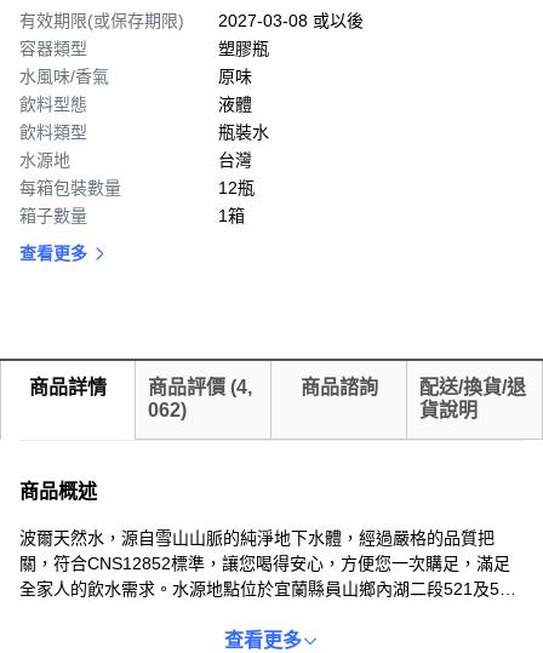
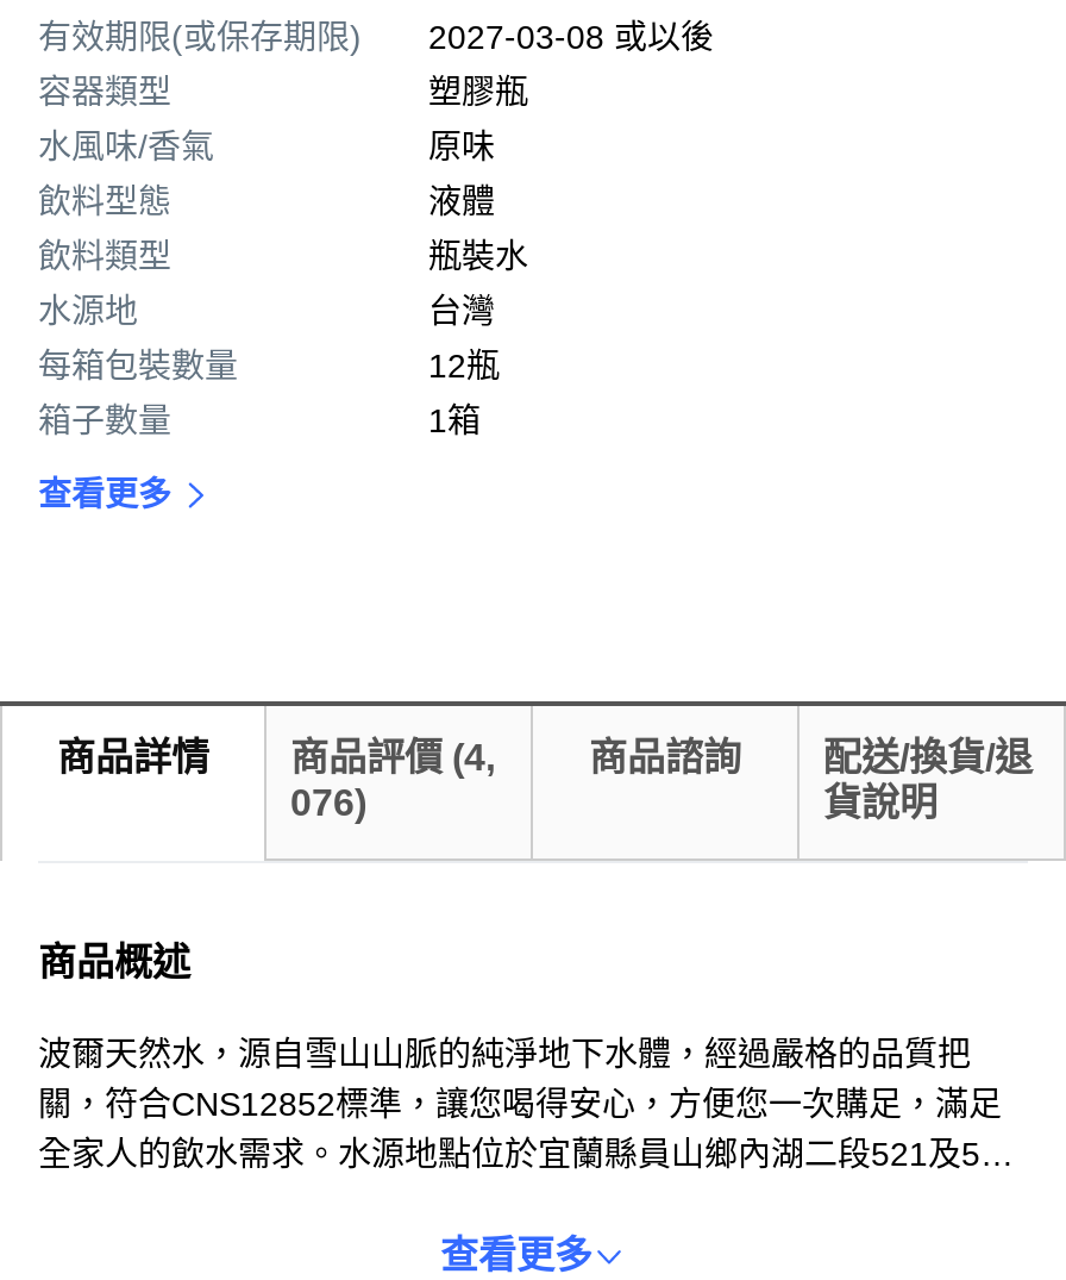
- 062)
+ 076)
